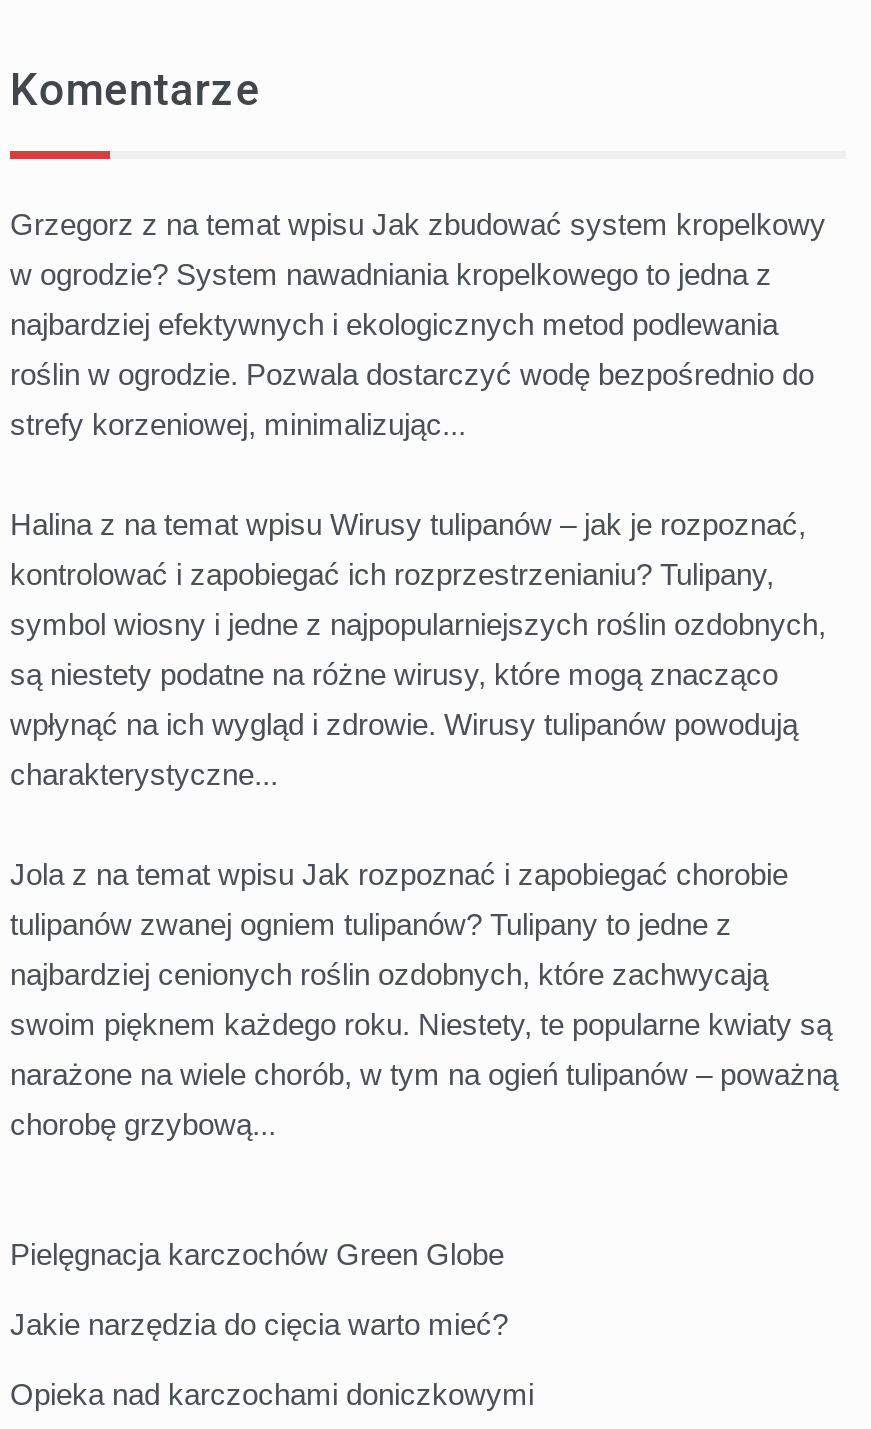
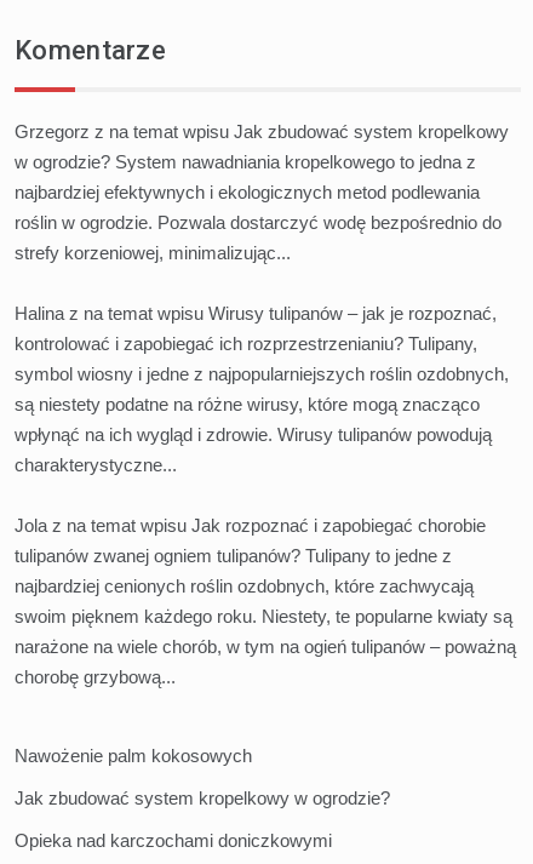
- Pielęgnacja karczochów Green Globe
+ Nawożenie palm kokosowych

- Jakie narzędzia do cięcia warto mieć?
+ Jak zbudować system kropelkowy w ogrodzie?
